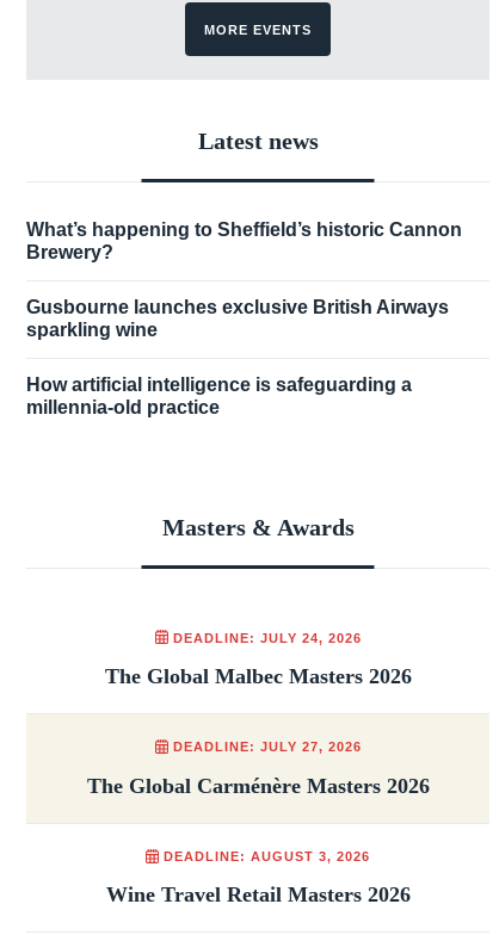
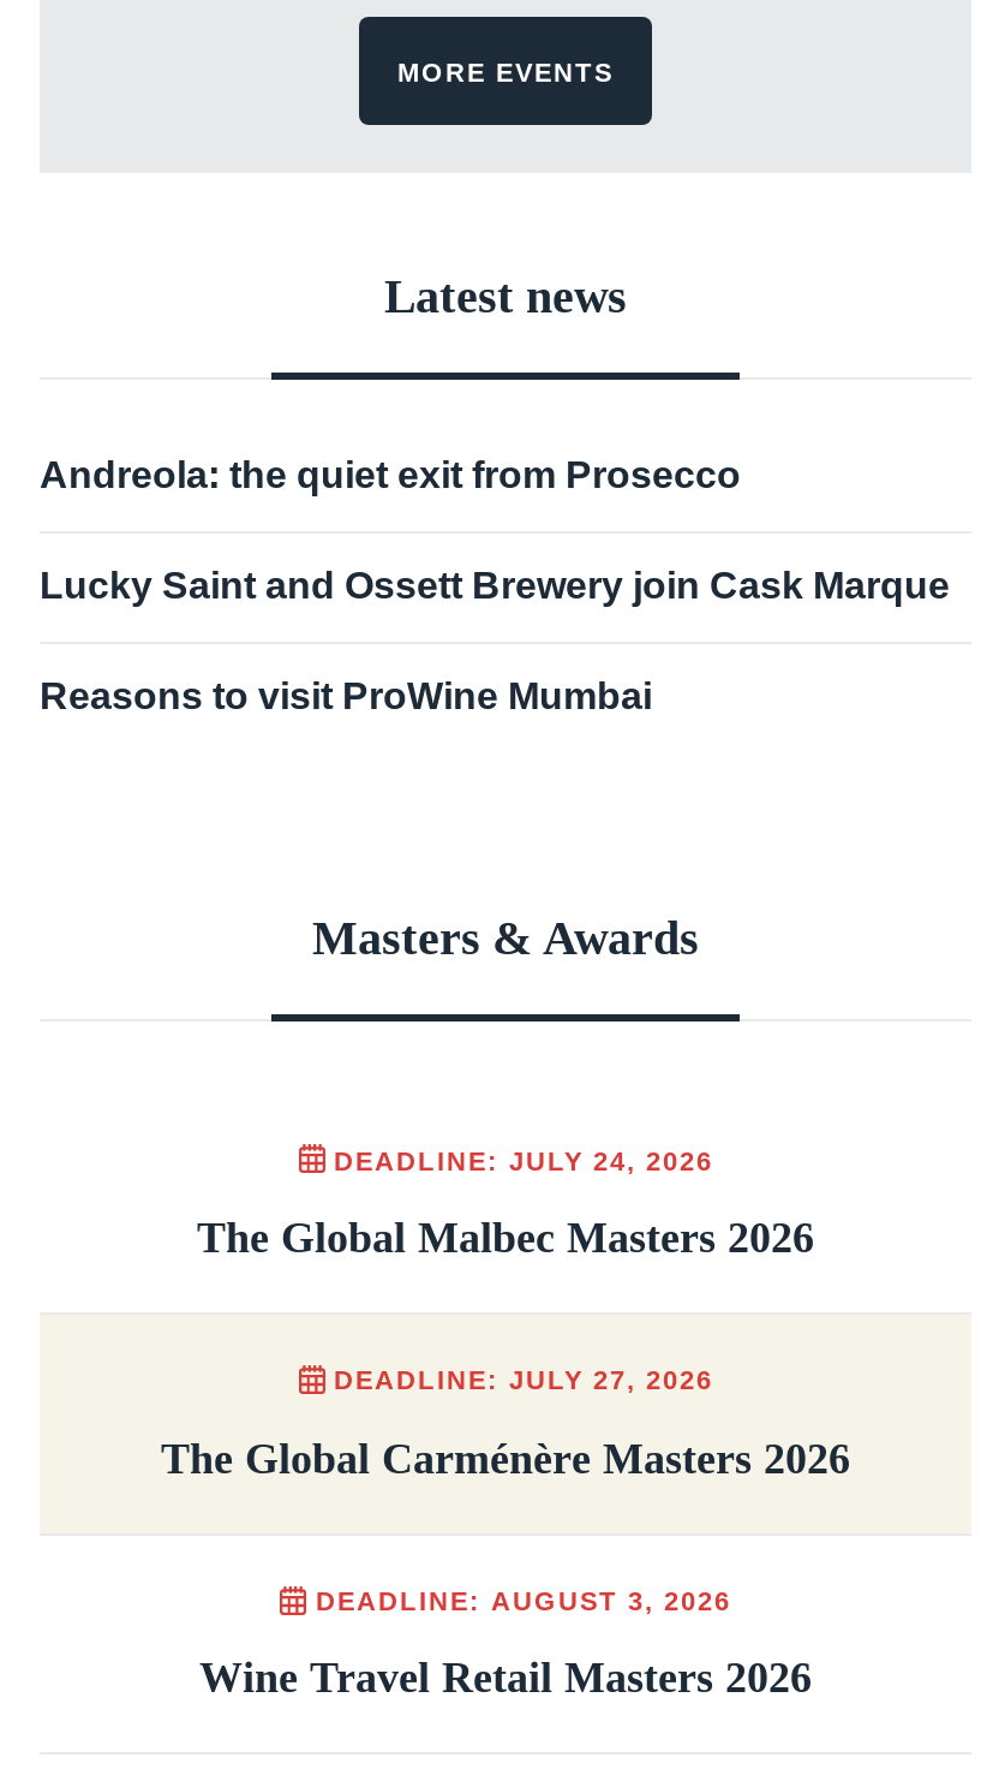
- What’s happening to Sheffield’s historic Cannon
- Brewery?
+ Andreola: the quiet exit from Prosecco

- Gusbourne launches exclusive British Airways
- sparkling wine
+ Lucky Saint and Ossett Brewery join Cask Marque

- How artificial intelligence is safeguarding a
- millennia-old practice
+ Reasons to visit ProWine Mumbai
